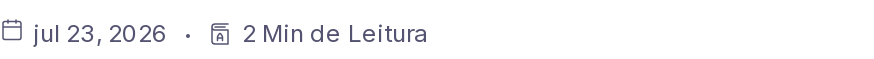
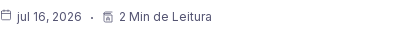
- jul 23, 2026
+ jul 16, 2026
